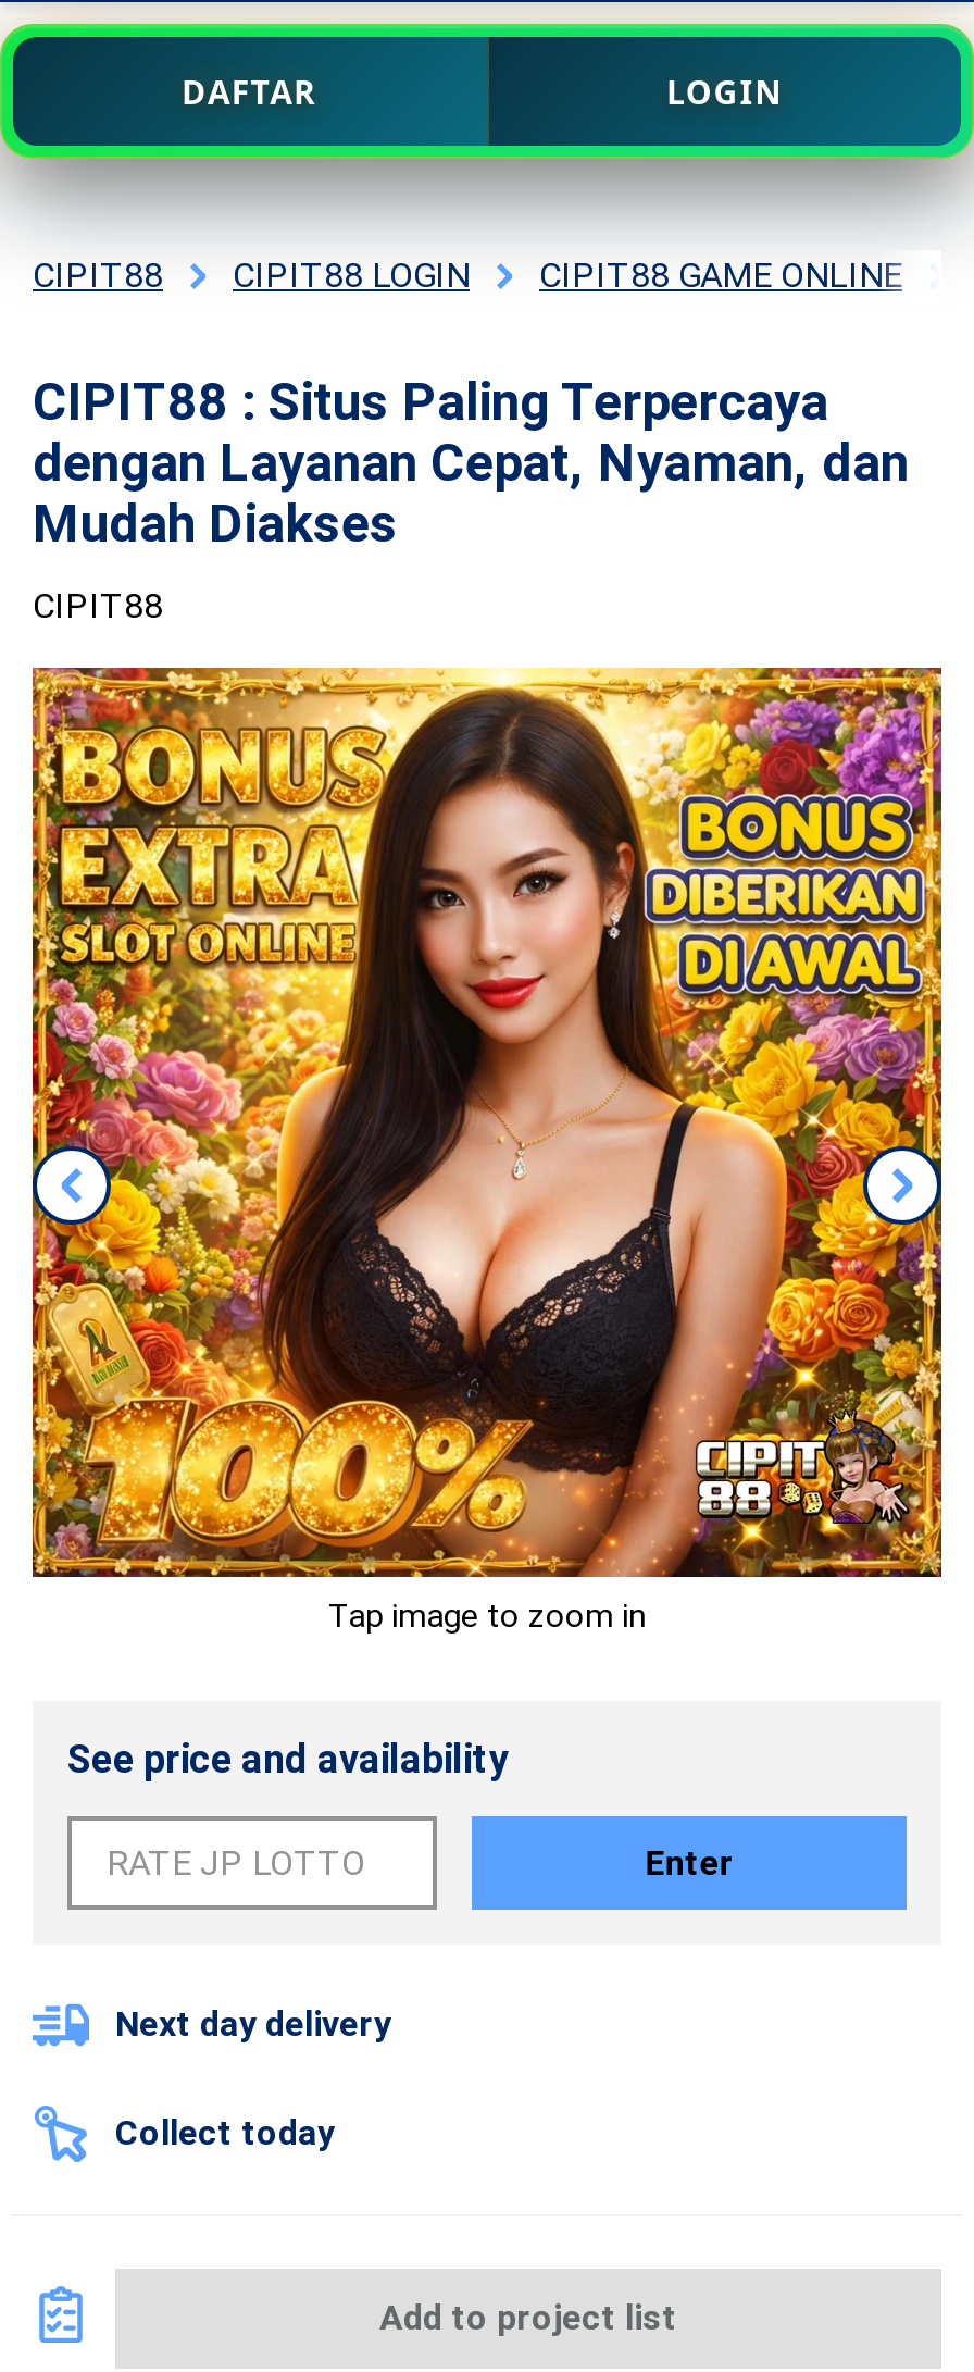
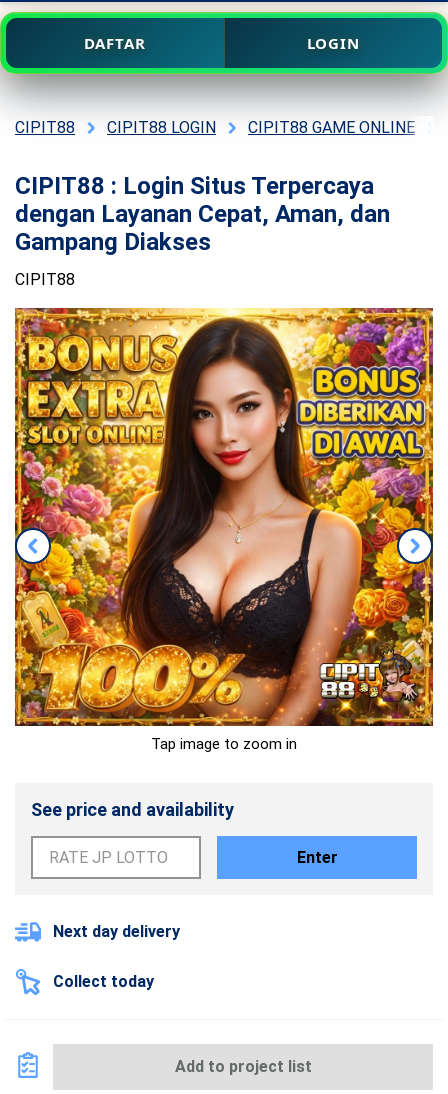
- CIPIT88 : Situs Paling Terpercaya
+ CIPIT88 : Login Situs Terpercaya

- dengan Layanan Cepat, Nyaman, dan
+ dengan Layanan Cepat, Aman, dan

- Mudah Diakses
+ Gampang Diakses
